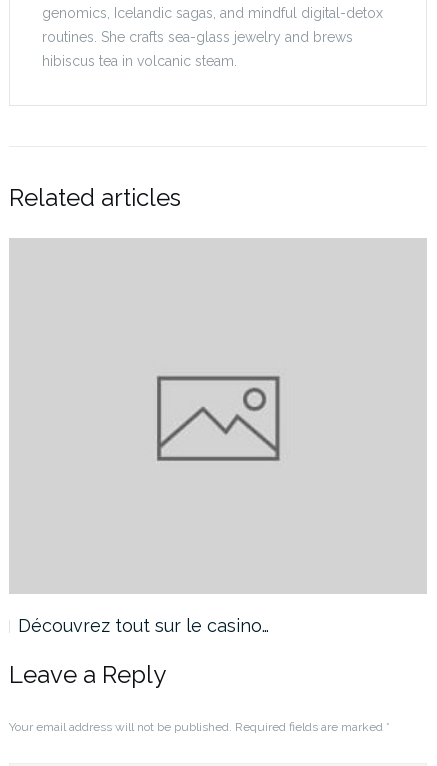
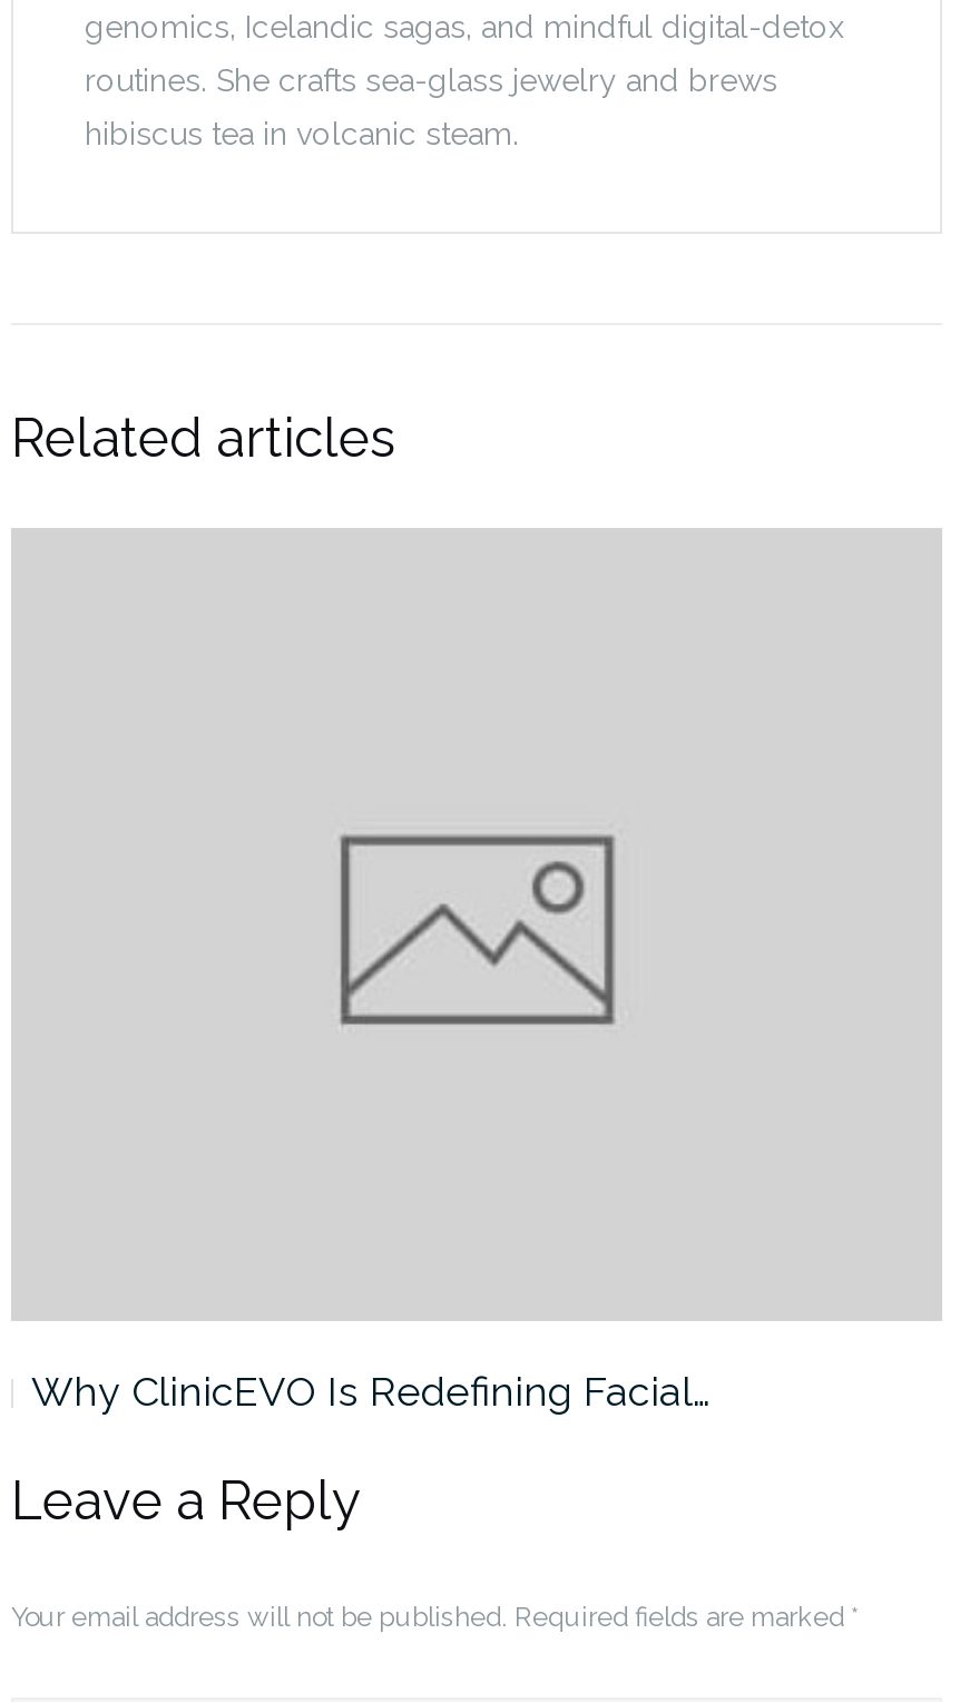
- Découvrez tout sur le casino…
+ Why ClinicEVO Is Redefining Facial…
